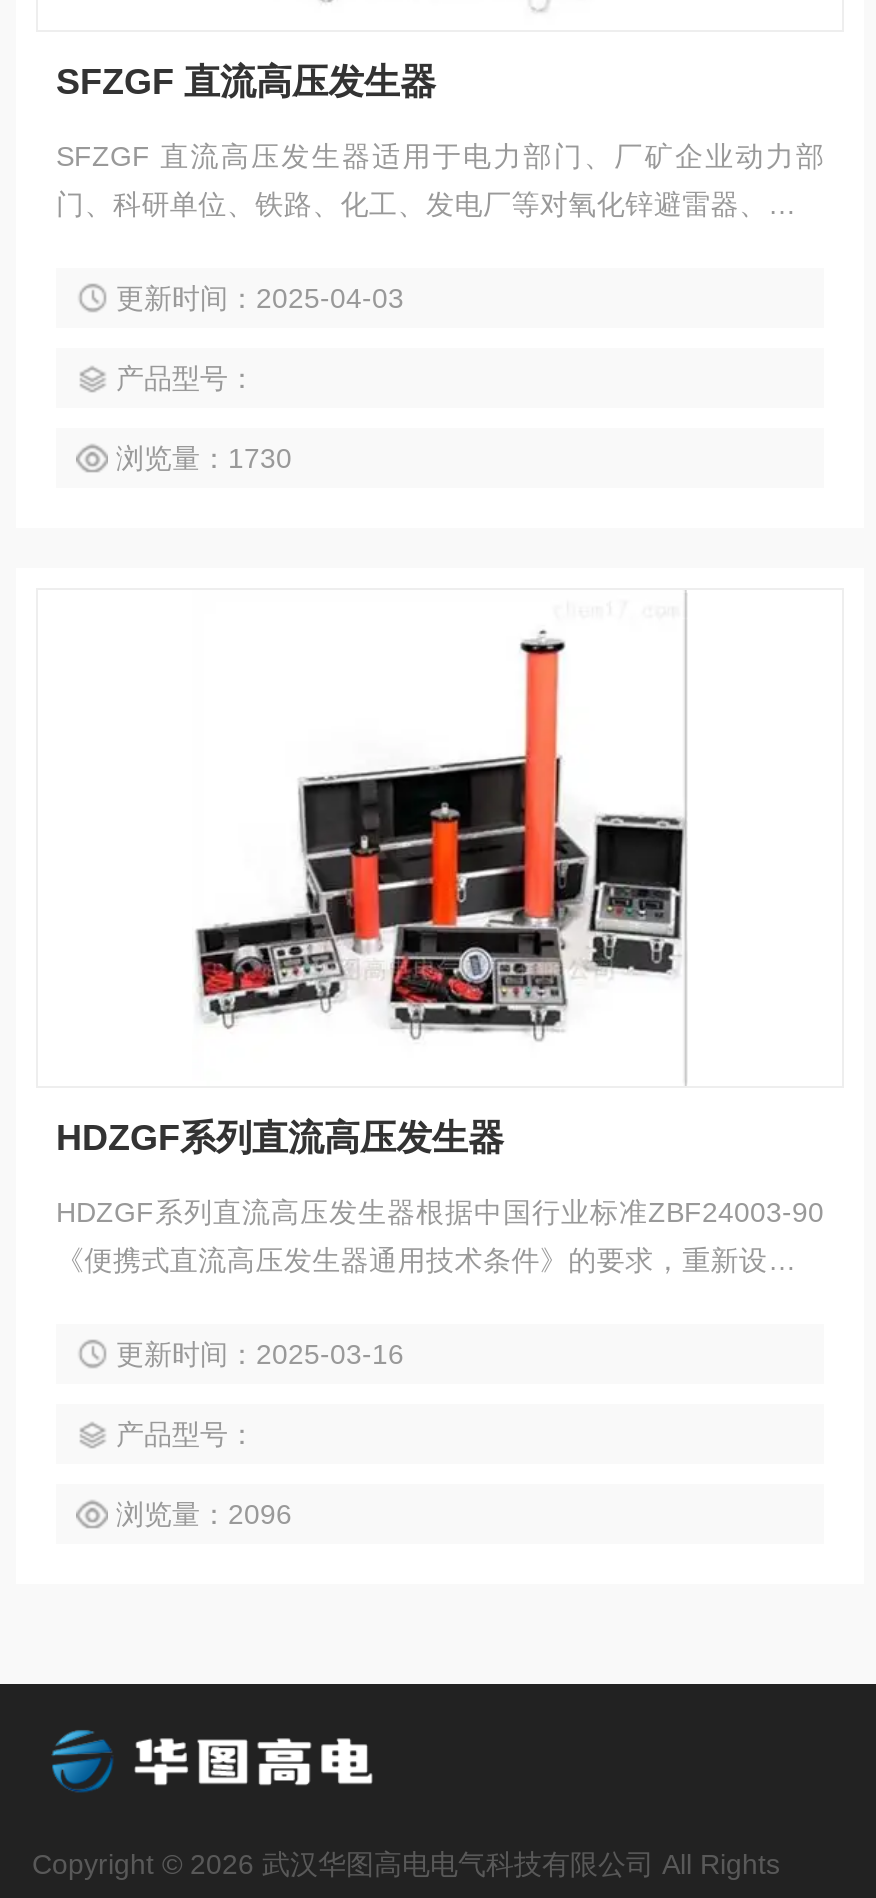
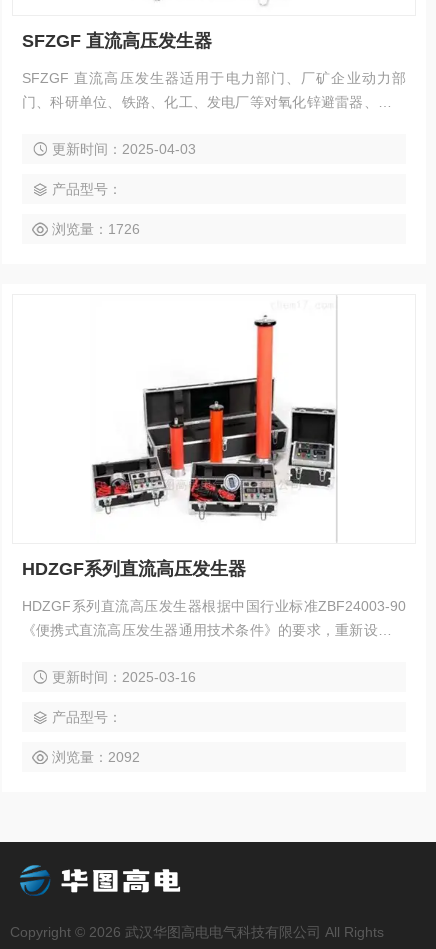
- 浏览量：1730
+ 浏览量：1726

- 浏览量：2096
+ 浏览量：2092
